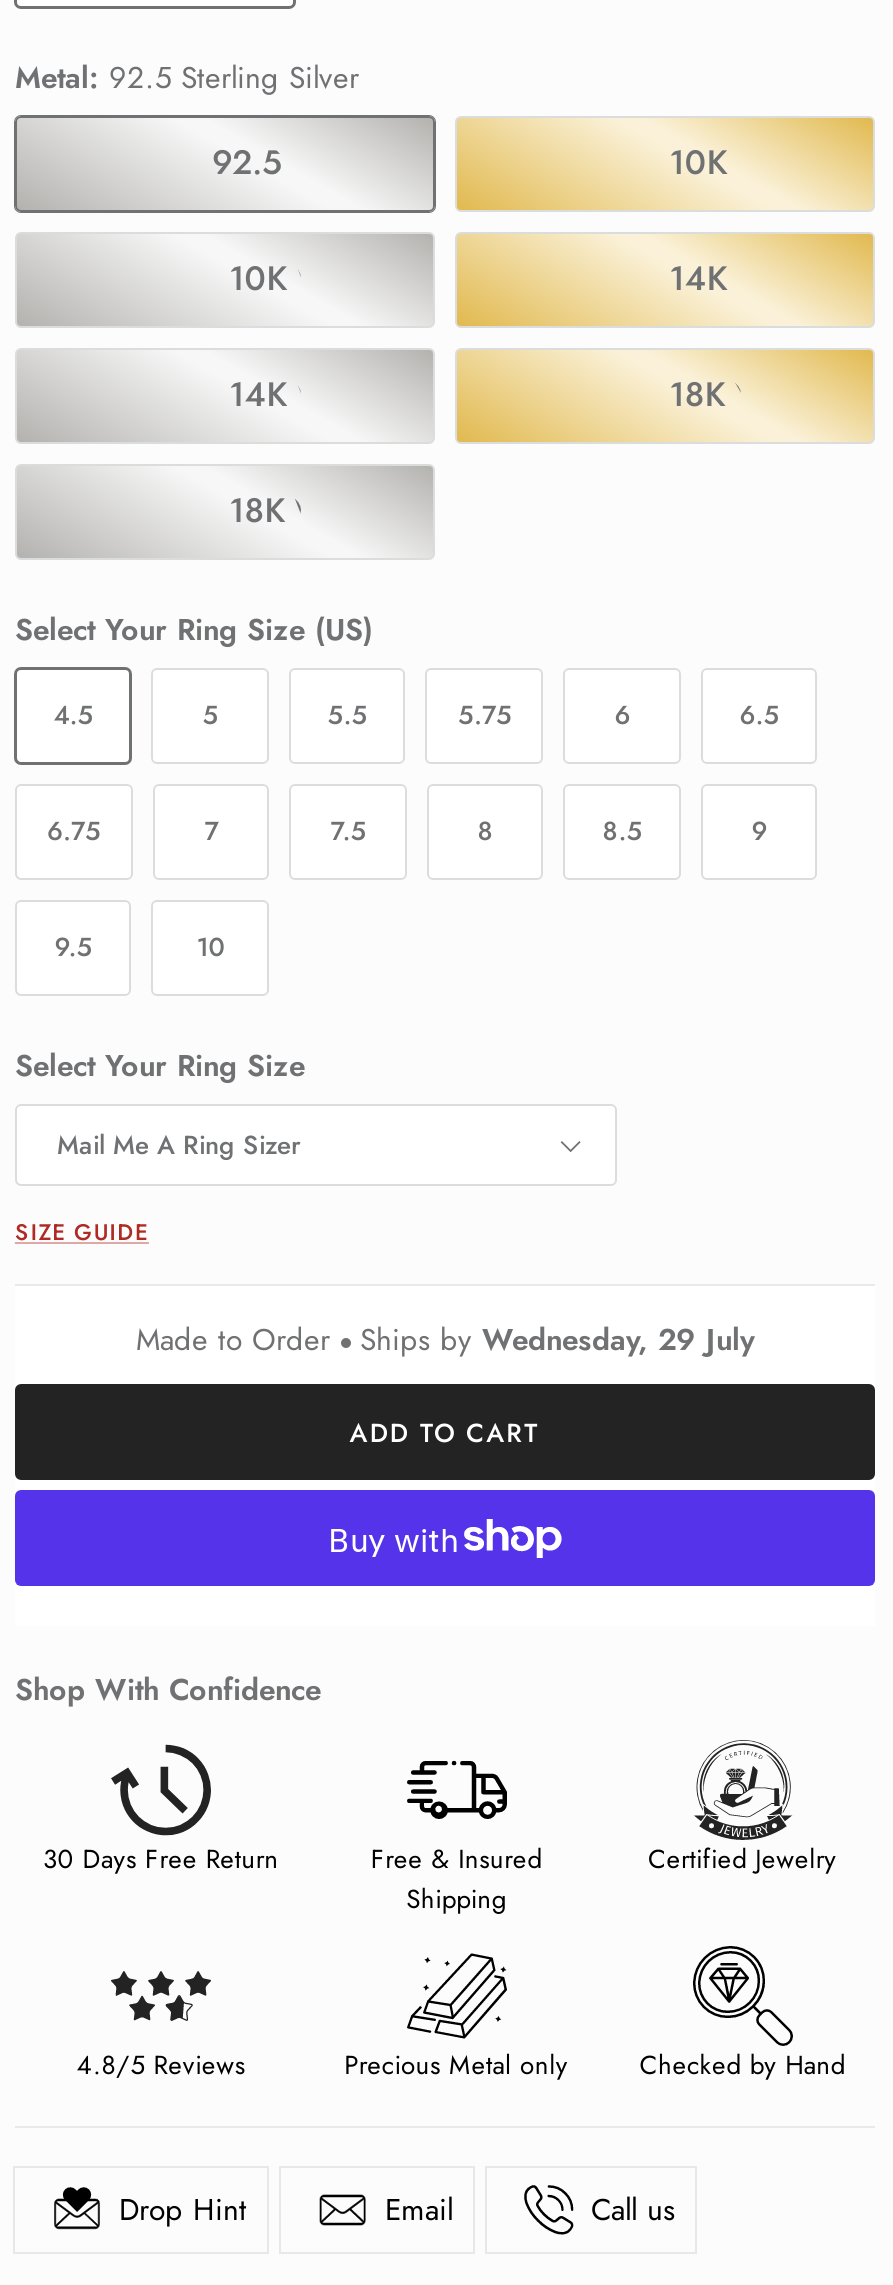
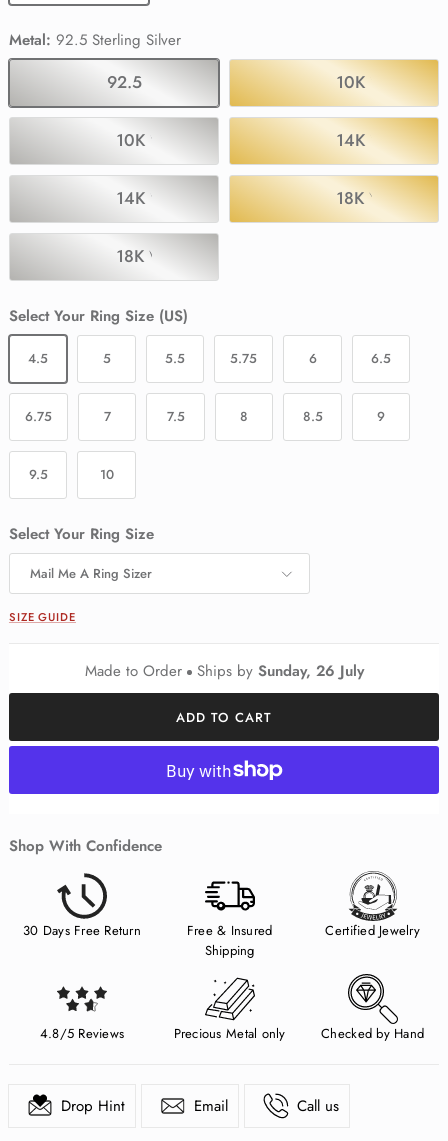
- Made to Order Ships by Wednesday, 29 July
+ Made to Order Ships by Sunday, 26 July
